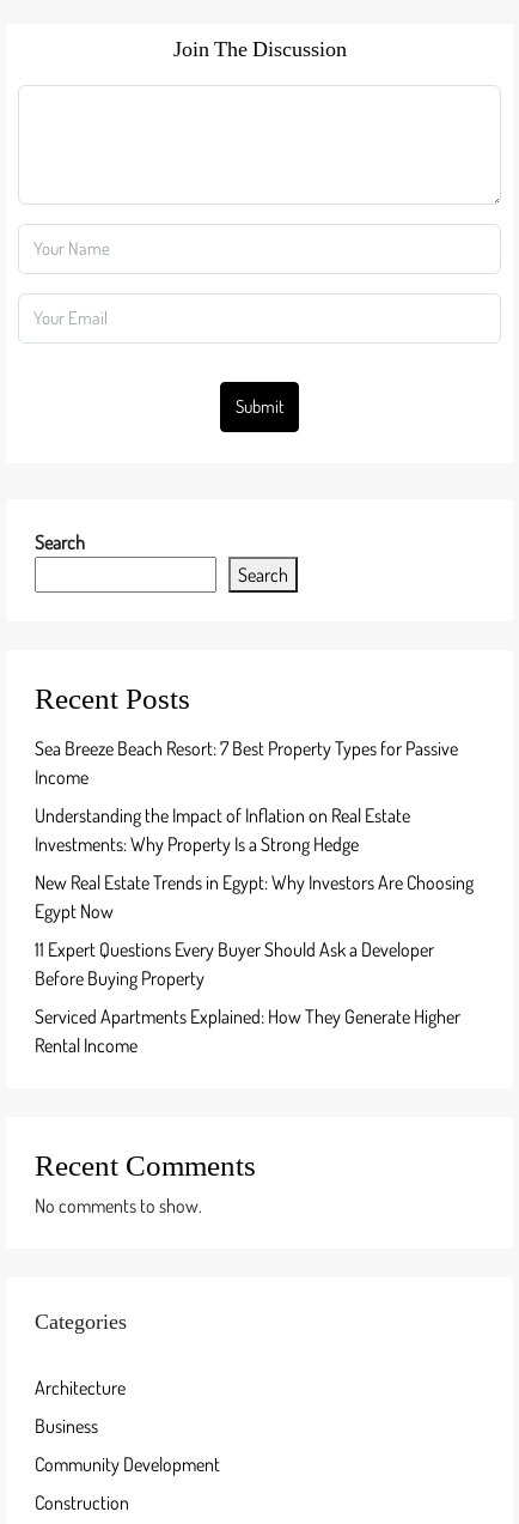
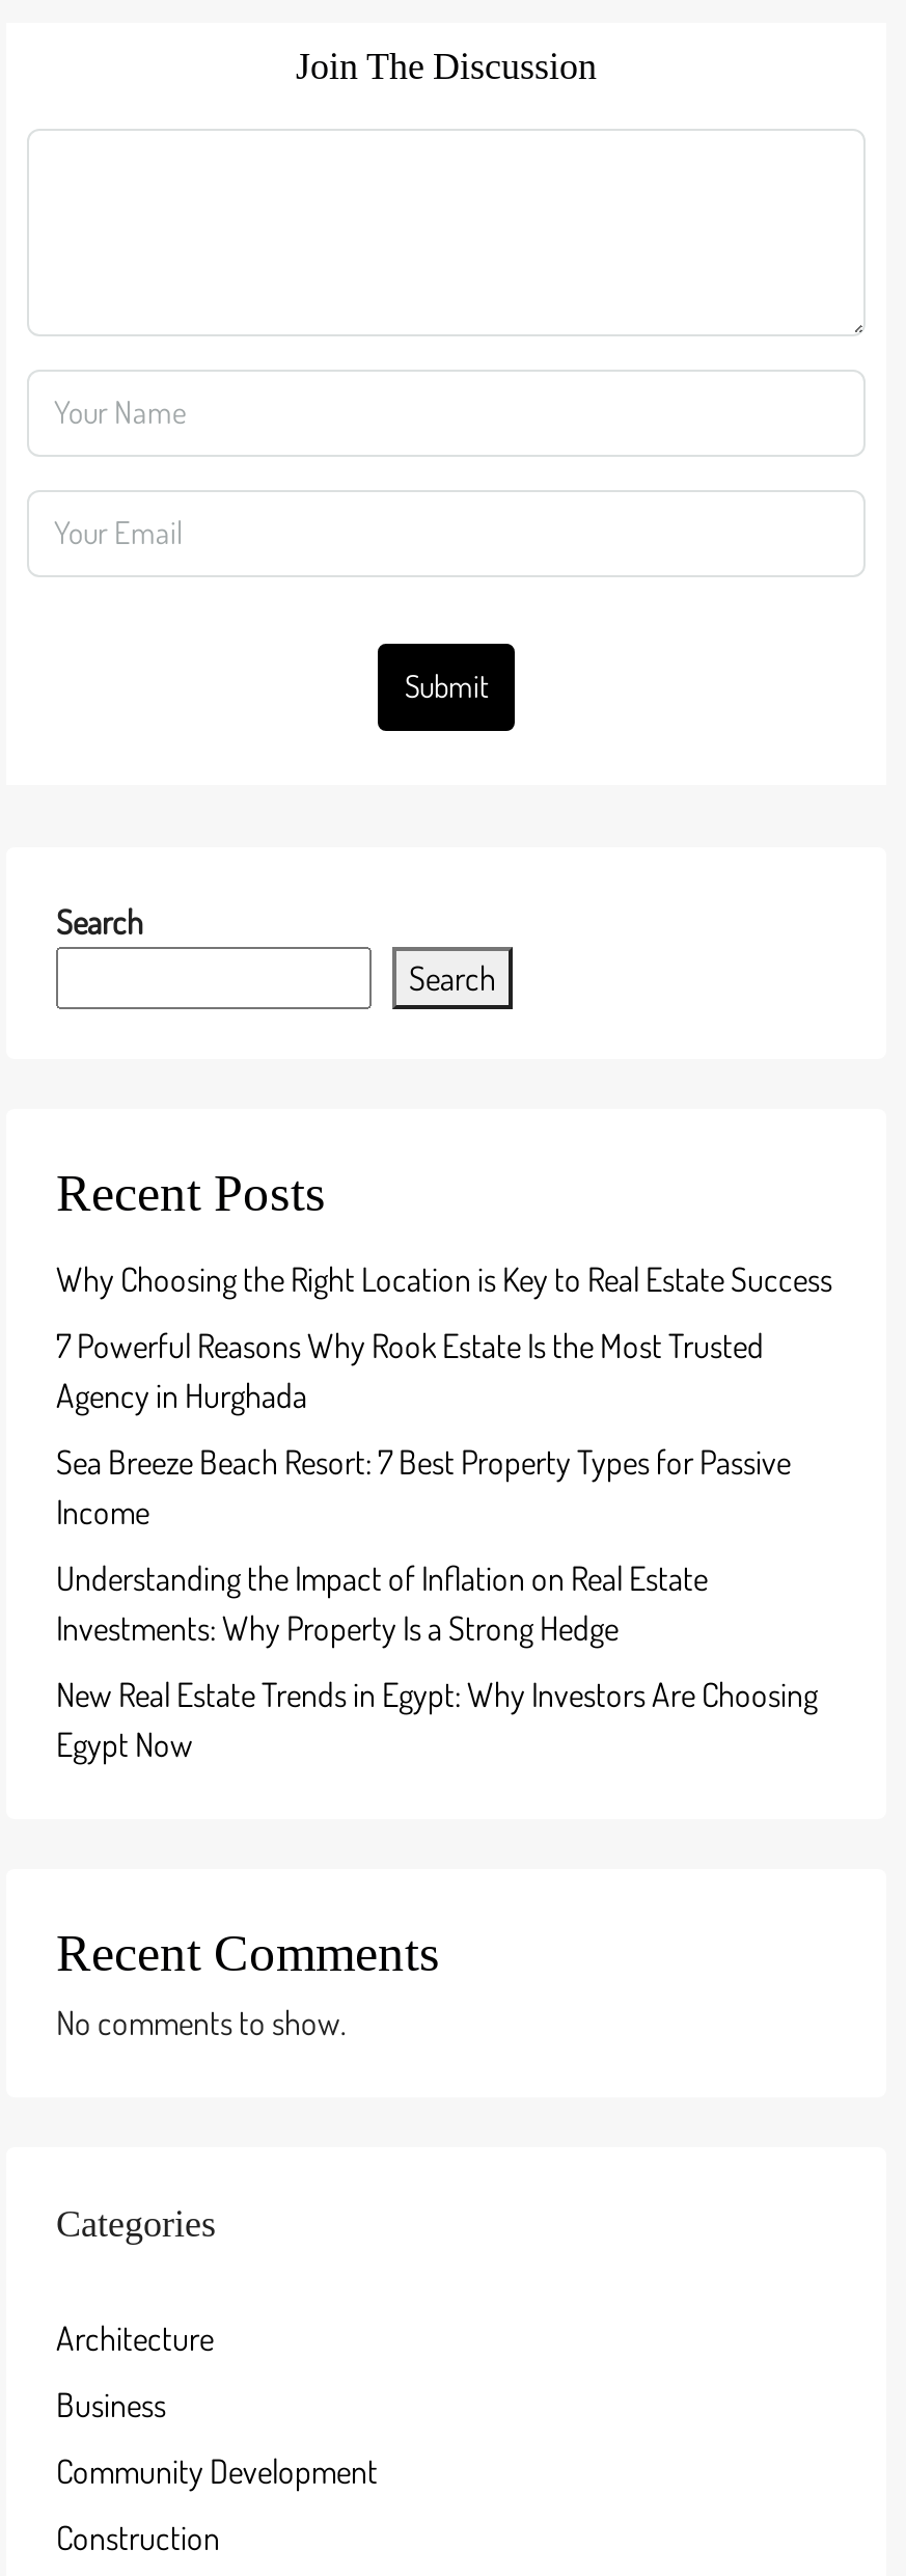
+ Why Choosing the Right Location is Key to Real Estate Success
+ 7 Powerful Reasons Why Rook Estate Is the Most Trusted
+ Agency in Hurghada

moved down: Sea Breeze Beach Resort: 7 Best Property Types for Passive | Income | Understanding the Impact of Inflation on Real Estate | Investments: Why Property Is a Strong Hedge | New Real Estate Trends in Egypt: Why Investors Are Choosing | Egypt Now

- 11 Expert Questions Every Buyer Should Ask a Developer
- Before Buying Property
- Serviced Apartments Explained: How They Generate Higher
- Rental Income
